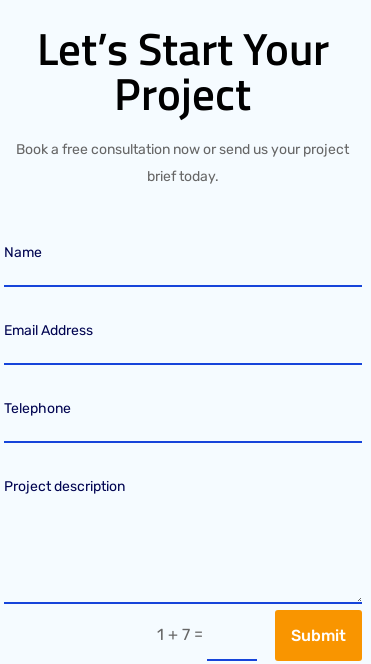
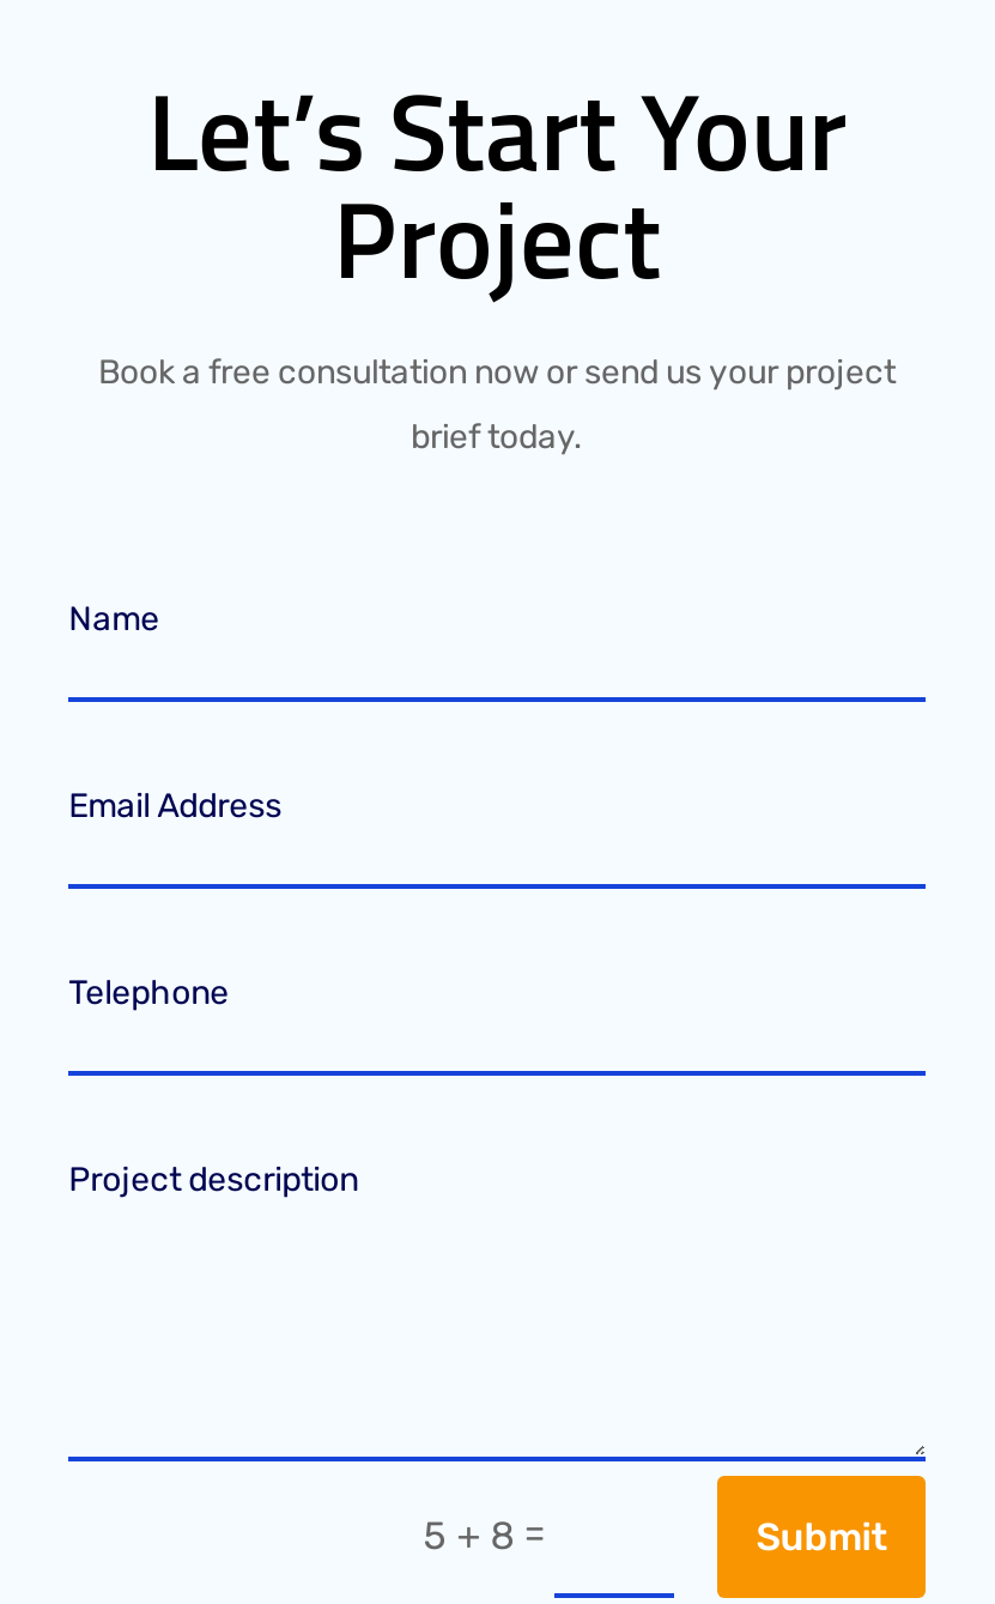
- 1 + 7 =
+ 5 + 8 =
